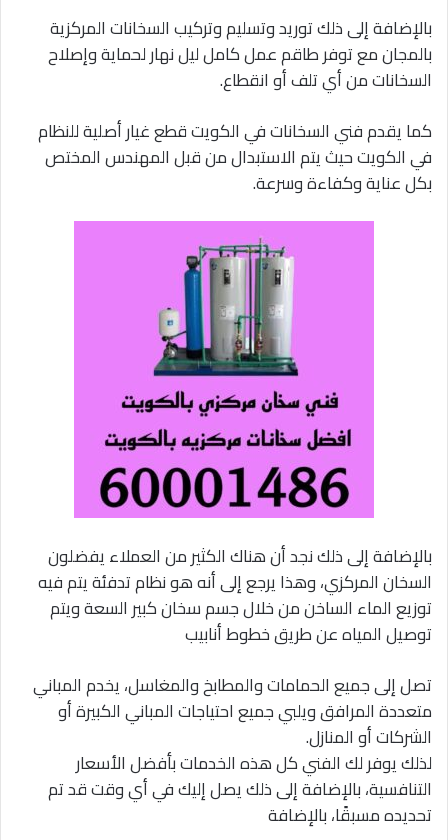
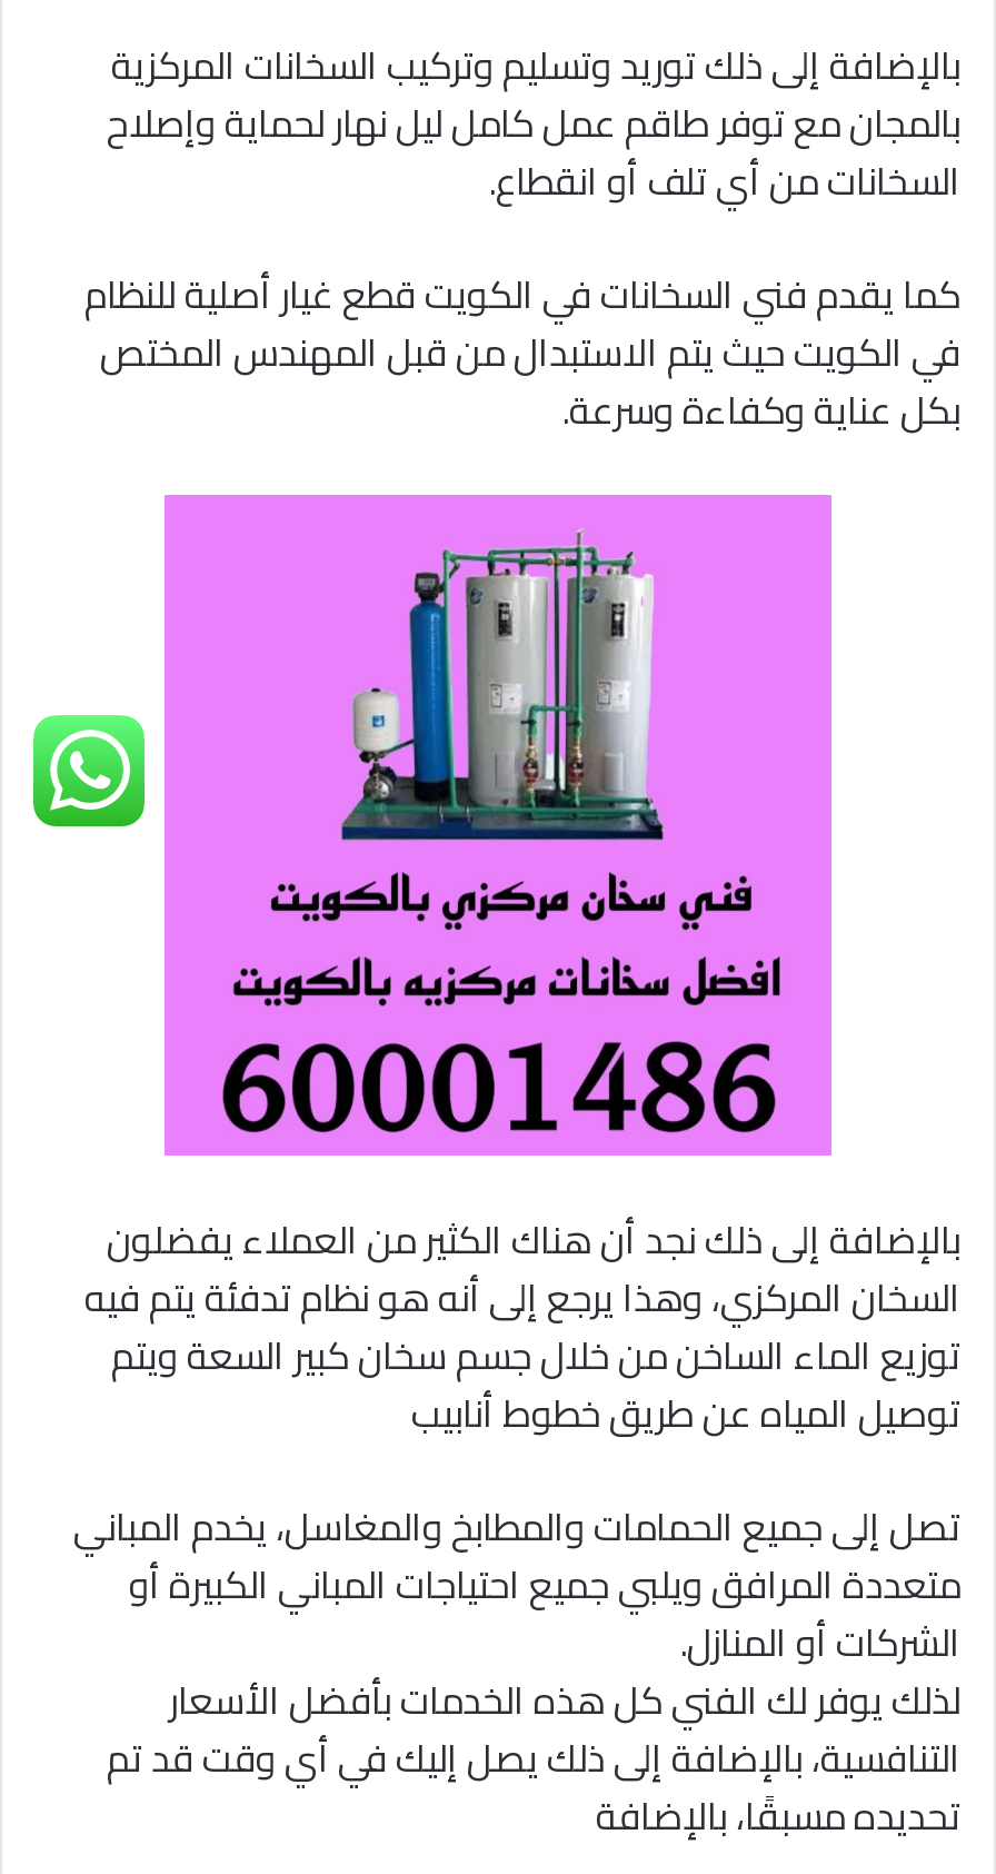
+ [image]
